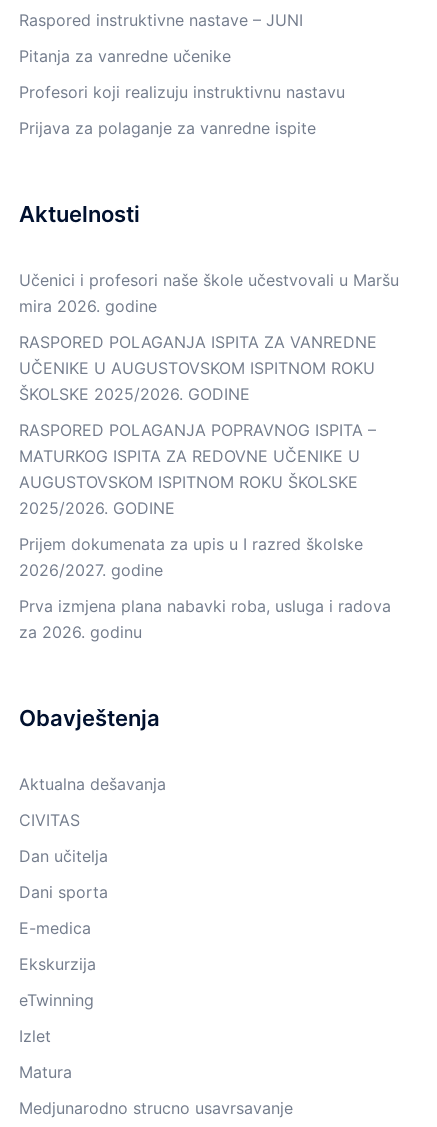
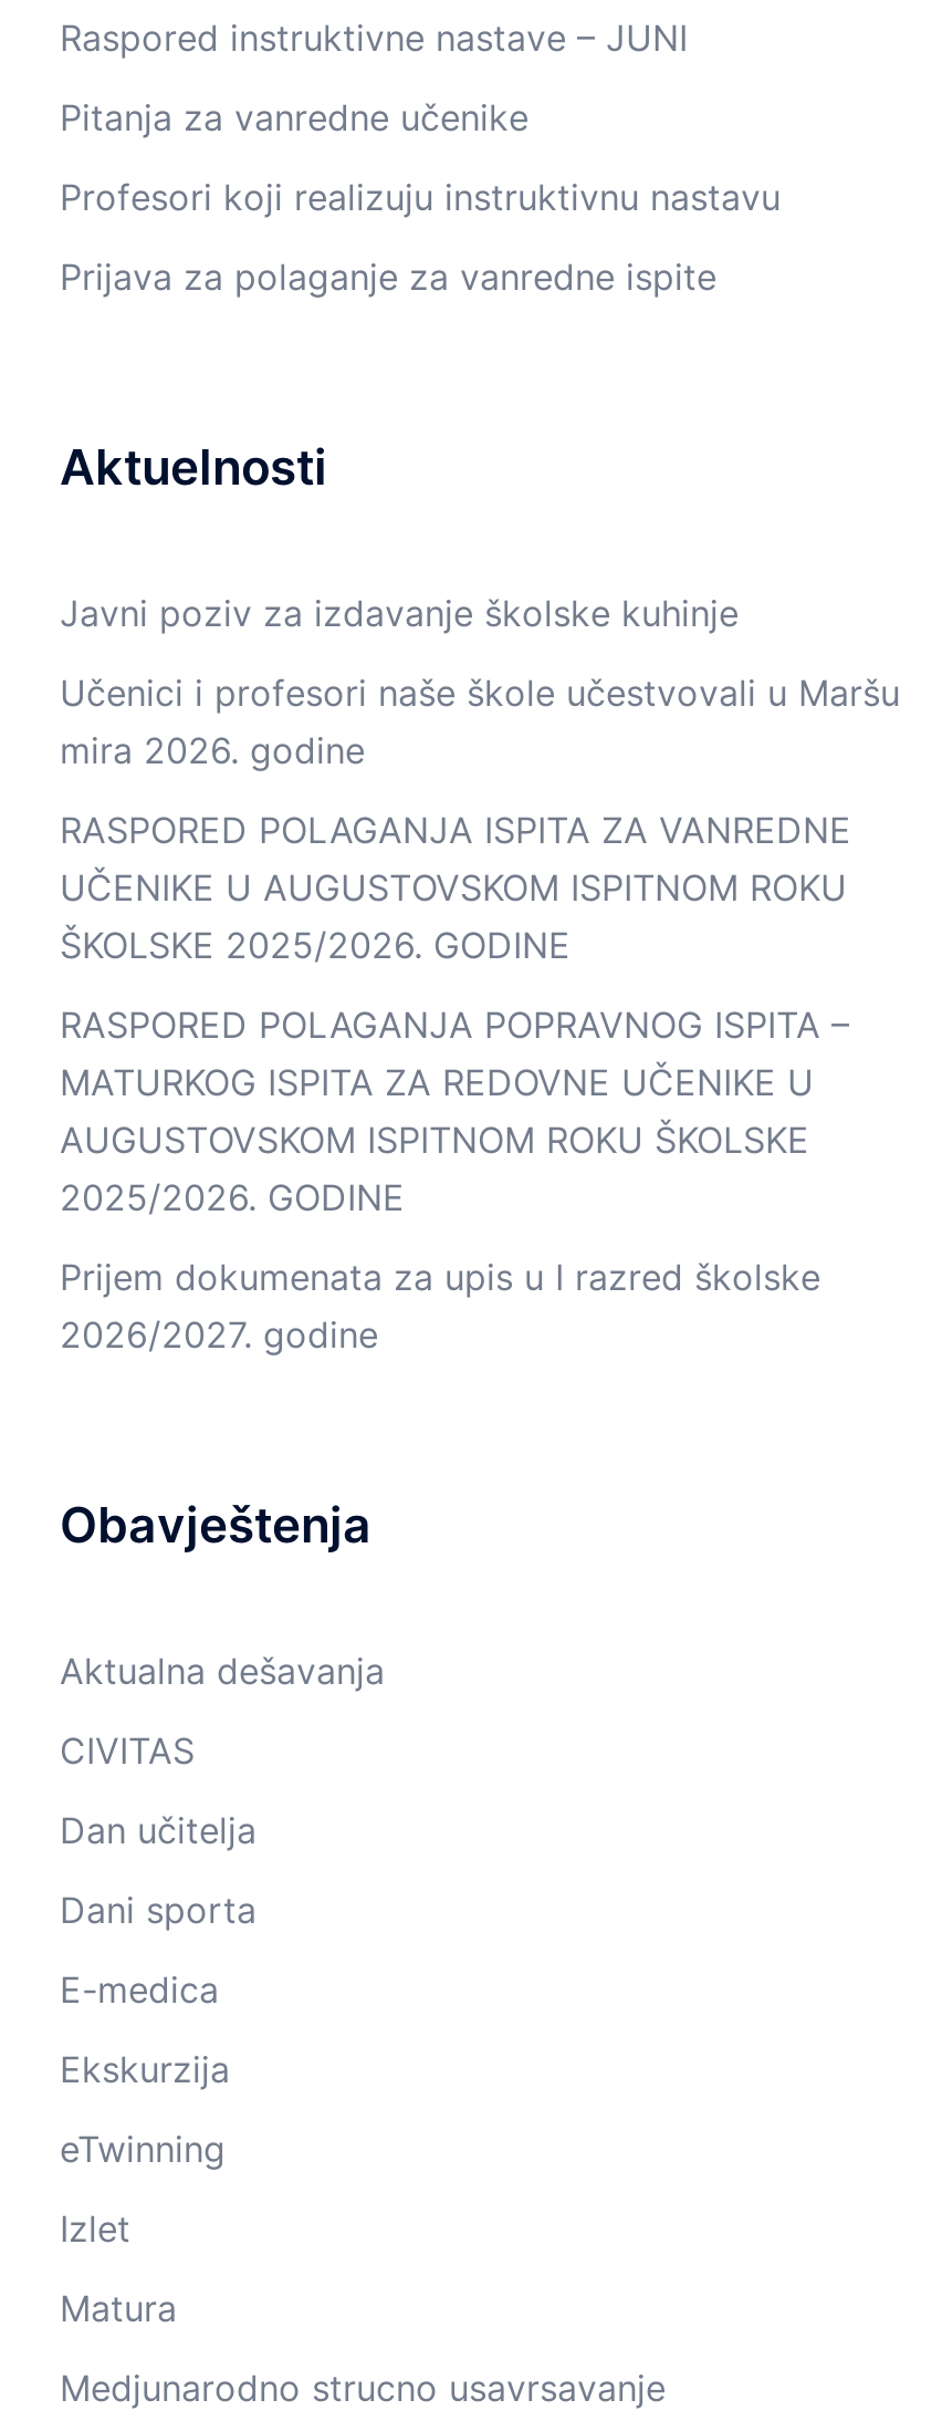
+ Javni poziv za izdavanje školske kuhinje

moved down: Učenici i profesori naše škole učestvovali u Maršu | mira 2026. godine | RASPORED POLAGANJA ISPITA ZA VANREDNE | ... | Prijem dokumenata za upis u I razred školske | 2026/2027. godine

- Prva izmjena plana nabavki roba, usluga i radova
- za 2026. godinu
